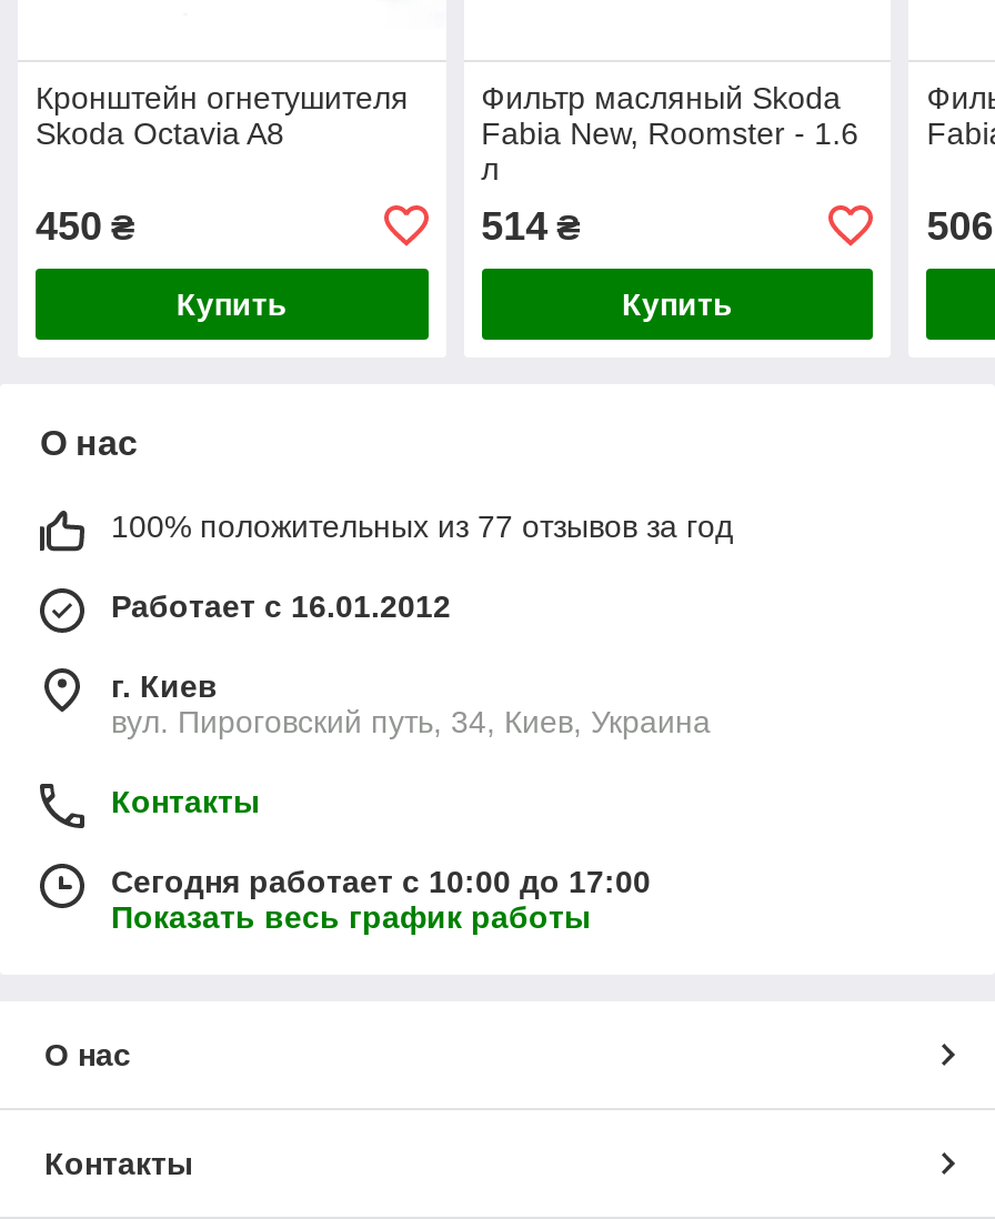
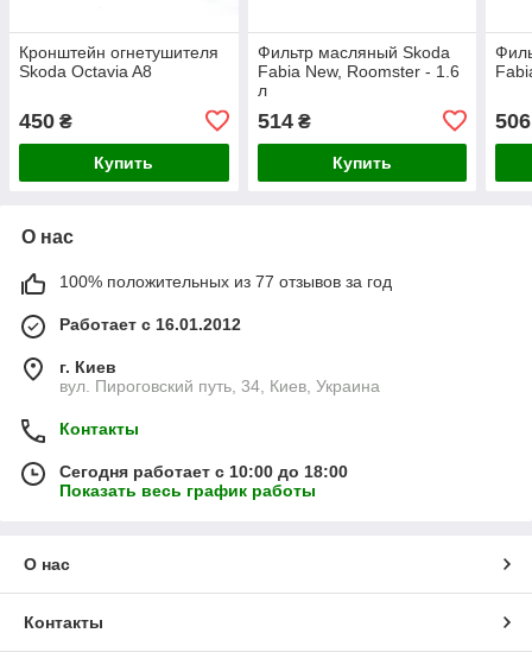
- Сегодня работает с 10:00 до 17:00
+ Сегодня работает с 10:00 до 18:00
